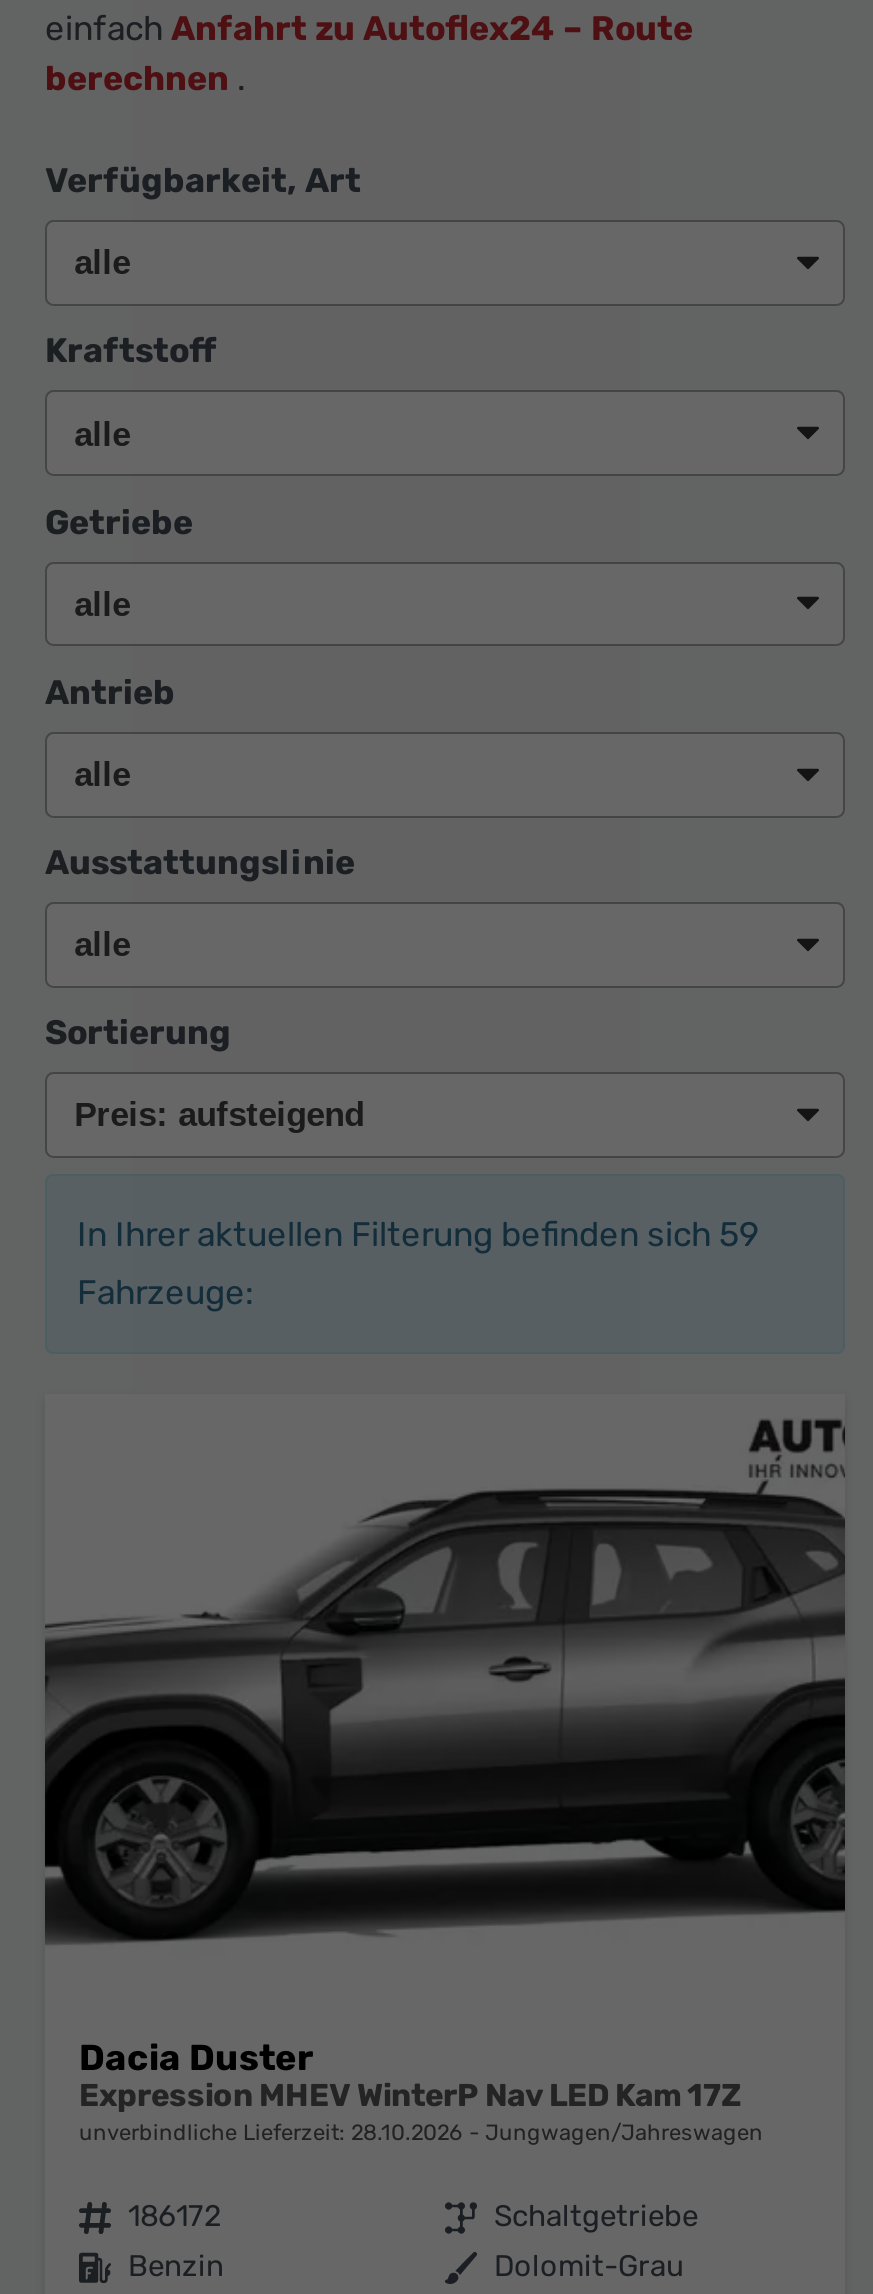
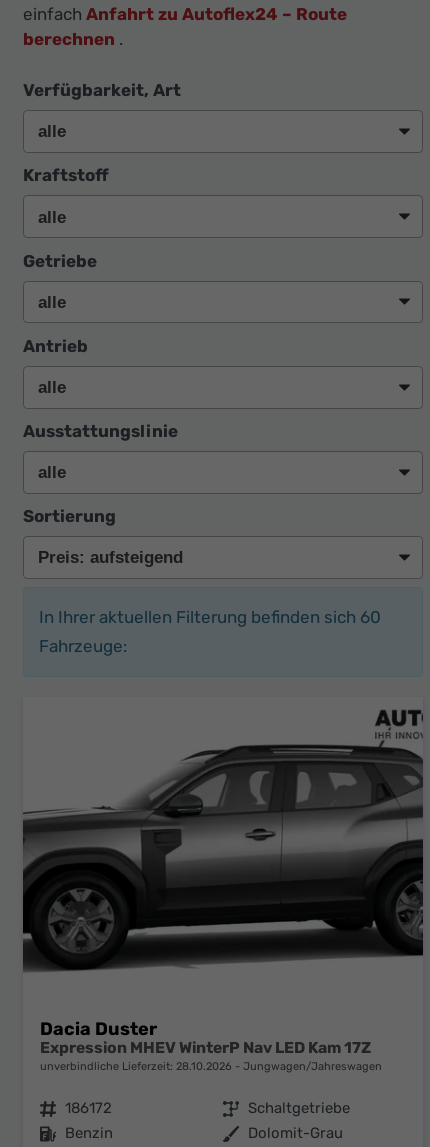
- In Ihrer aktuellen Filterung befinden sich 59
+ In Ihrer aktuellen Filterung befinden sich 60
